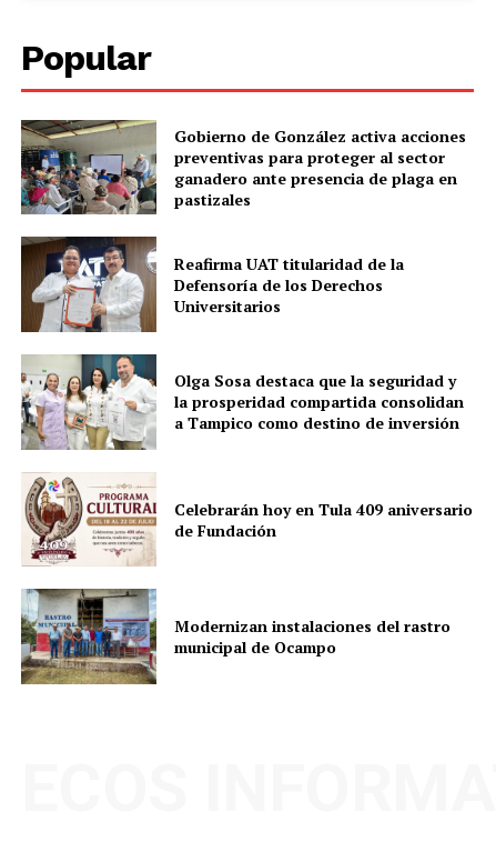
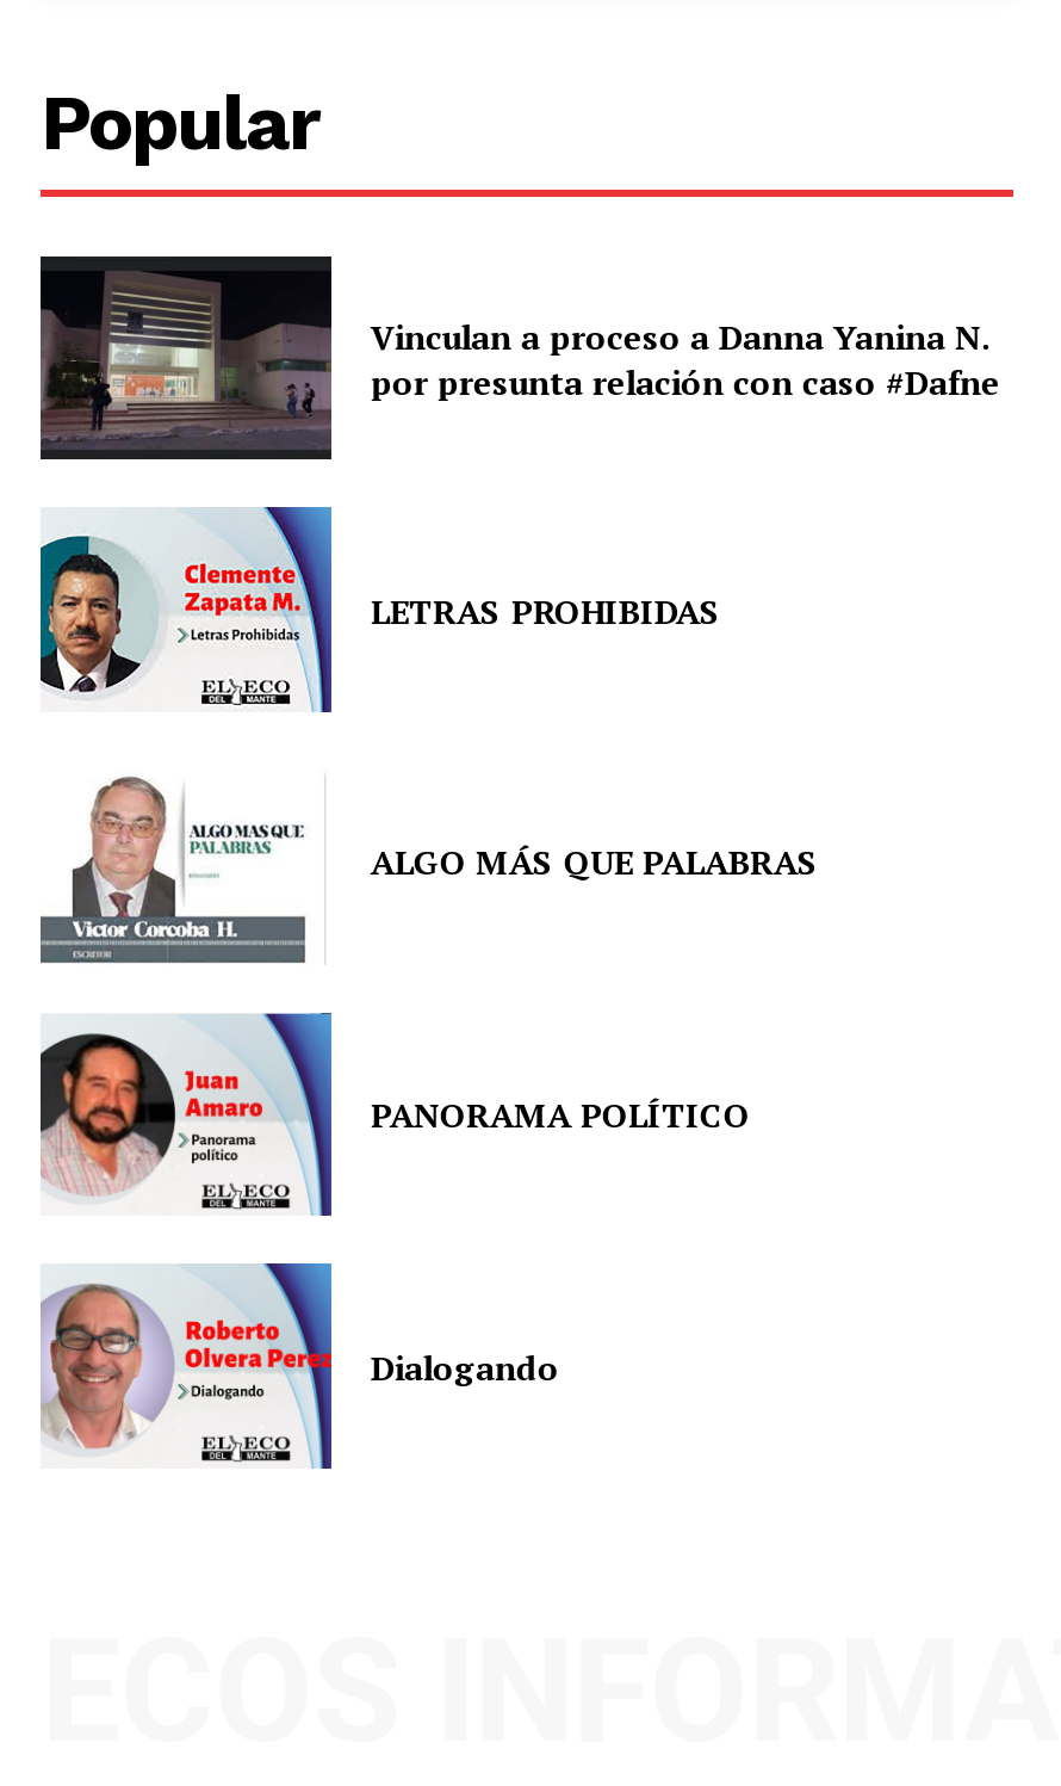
- [image]
- Gobierno de González activa acciones
- preventivas para proteger al sector
- ganadero ante presencia de plaga en
- pastizales
+ [image]
+ Vinculan a proceso a Danna Yanina N.
+ por presunta relación con caso #Dafne

- [image]
- Reafirma UAT titularidad de la
- Defensoría de los Derechos
- Universitarios
+ [image]
+ LETRAS PROHIBIDAS

- [image]
- Olga Sosa destaca que la seguridad y
- la prosperidad compartida consolidan
- a Tampico como destino de inversión
+ [image]
+ ALGO MÁS QUE PALABRAS

- [image]
- Celebrarán hoy en Tula 409 aniversario
- de Fundación
+ [image]
+ PANORAMA POLÍTICO

- [image]
- Modernizan instalaciones del rastro
- municipal de Ocampo
+ [image]
+ Dialogando
